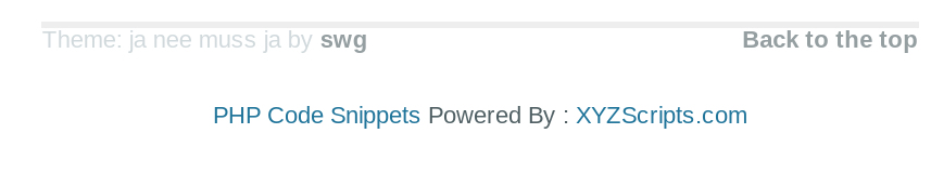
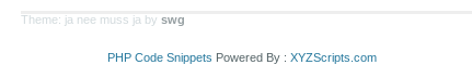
- Back to the top
